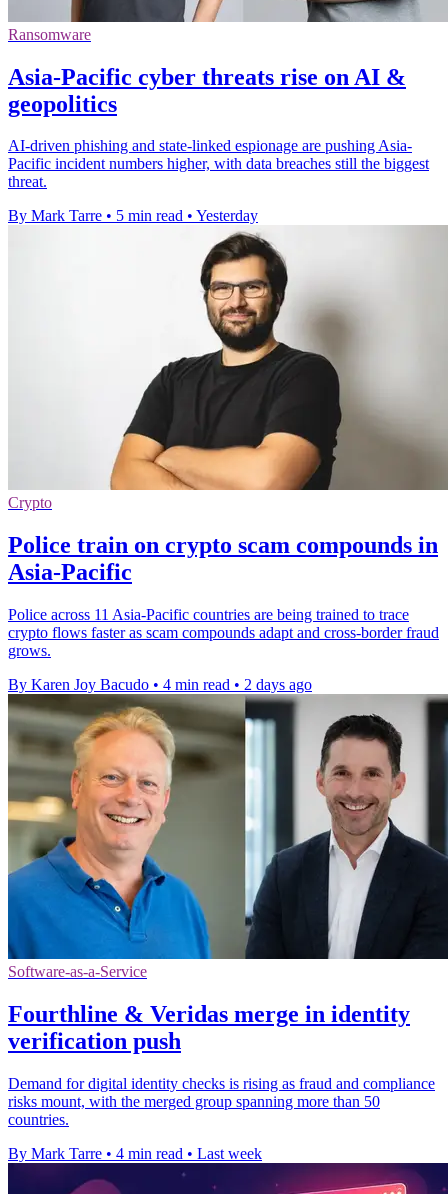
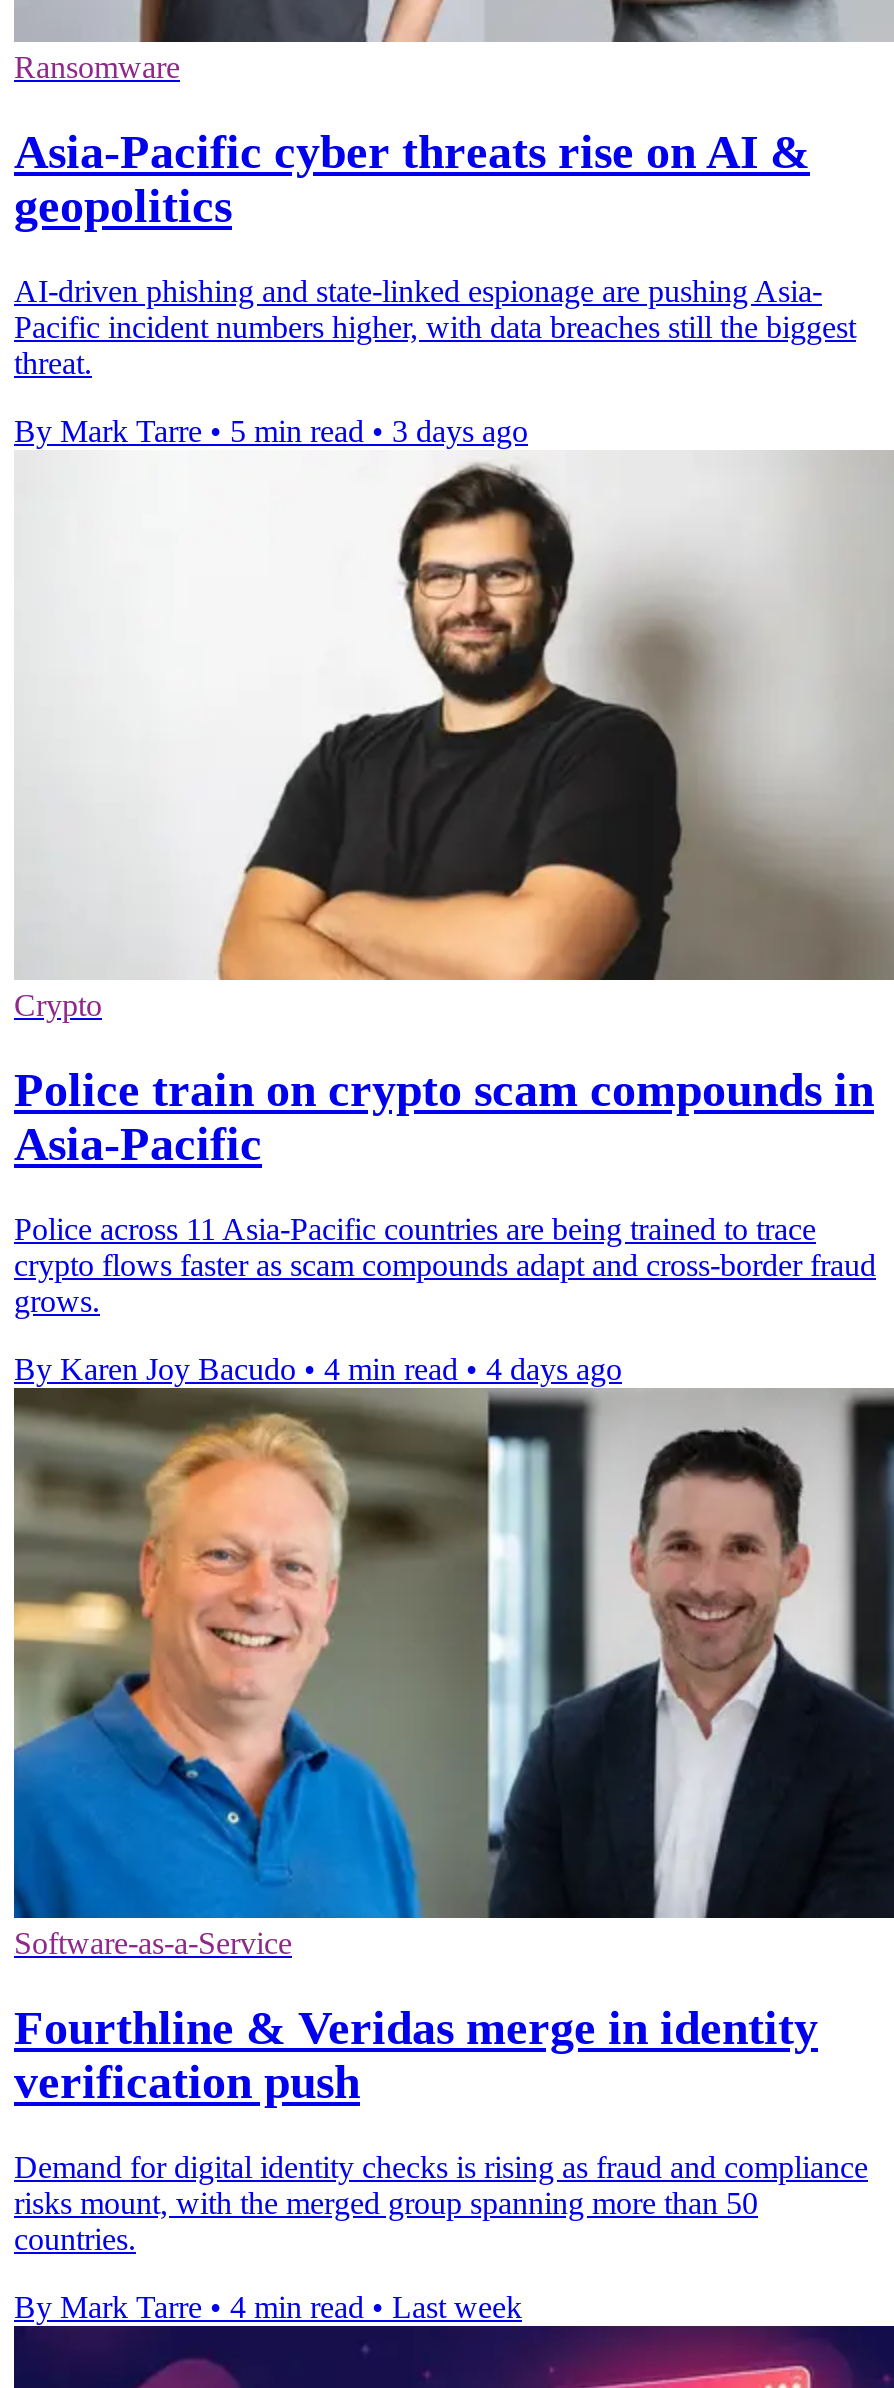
- By Mark Tarre • 5 min read • Yesterday
+ By Mark Tarre • 5 min read • 3 days ago

- By Karen Joy Bacudo • 4 min read • 2 days ago
+ By Karen Joy Bacudo • 4 min read • 4 days ago
